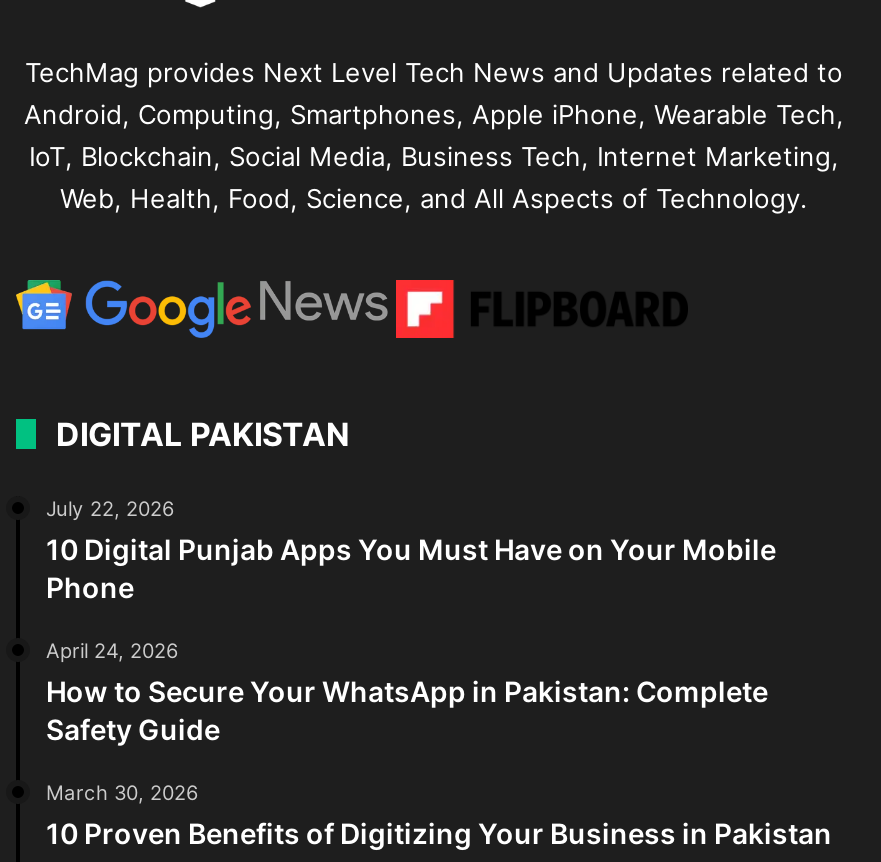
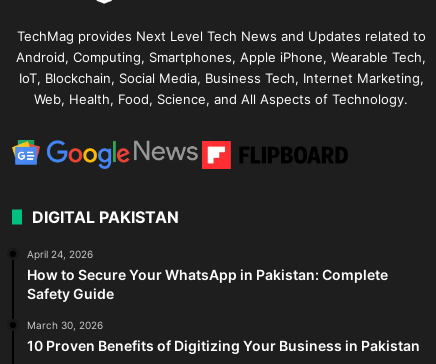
- July 22, 2026
- 10 Digital Punjab Apps You Must Have on Your Mobile
- Phone
